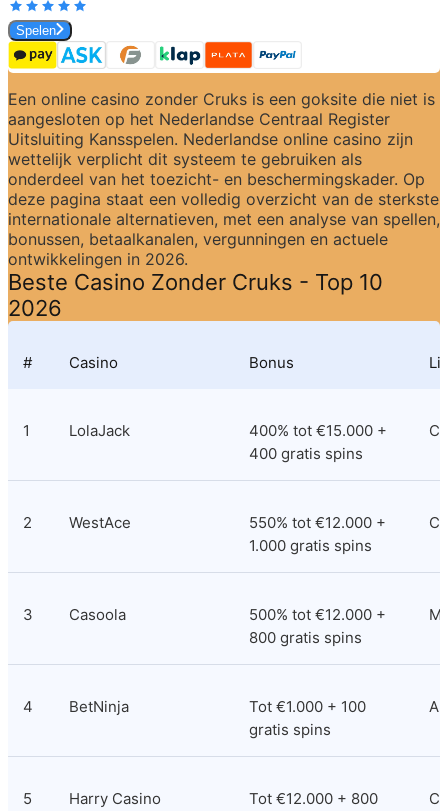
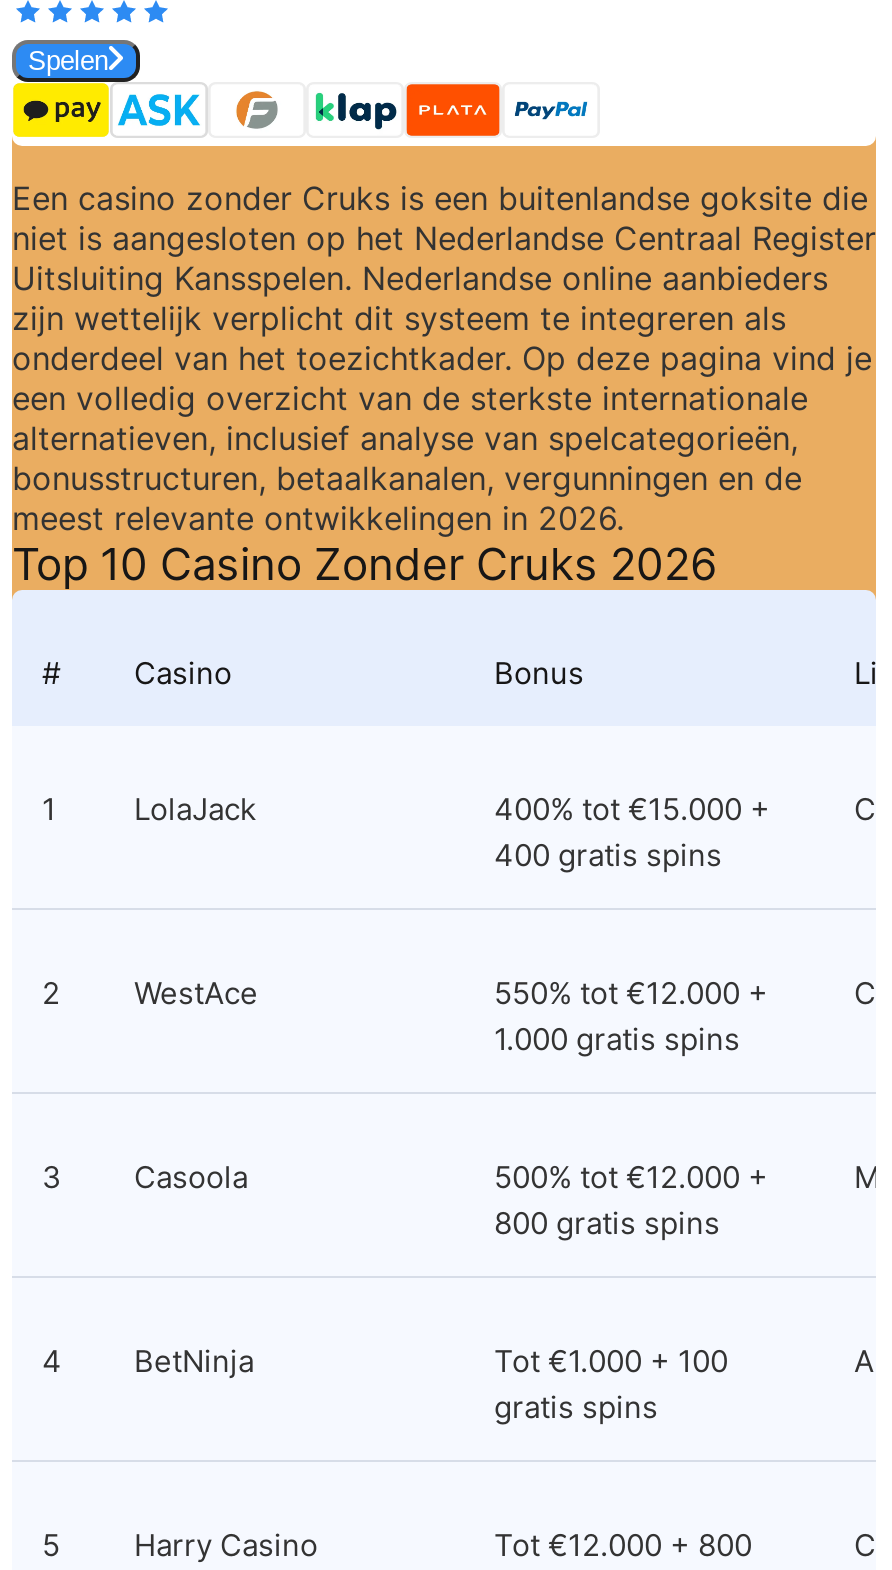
- Een online casino zonder Cruks is een goksite die niet is
- aangesloten op het Nederlandse Centraal Register
- Uitsluiting Kansspelen. Nederlandse online casino zijn
- wettelijk verplicht dit systeem te gebruiken als
- onderdeel van het toezicht- en beschermingskader. Op
- deze pagina staat een volledig overzicht van de sterkste
- internationale alternatieven, met een analyse van spellen,
- bonussen, betaalkanalen, vergunningen en actuele
- ontwikkelingen in 2026.
- Beste Casino Zonder Cruks - Top 10
- 2026
+ Een casino zonder Cruks is een buitenlandse goksite die
+ niet is aangesloten op het Nederlandse Centraal Register
+ Uitsluiting Kansspelen. Nederlandse online aanbieders
+ zijn wettelijk verplicht dit systeem te integreren als
+ onderdeel van het toezichtkader. Op deze pagina vind je
+ een volledig overzicht van de sterkste internationale
+ alternatieven, inclusief analyse van spelcategorieën,
+ bonusstructuren, betaalkanalen, vergunningen en de
+ meest relevante ontwikkelingen in 2026.
+ Top 10 Casino Zonder Cruks 2026
